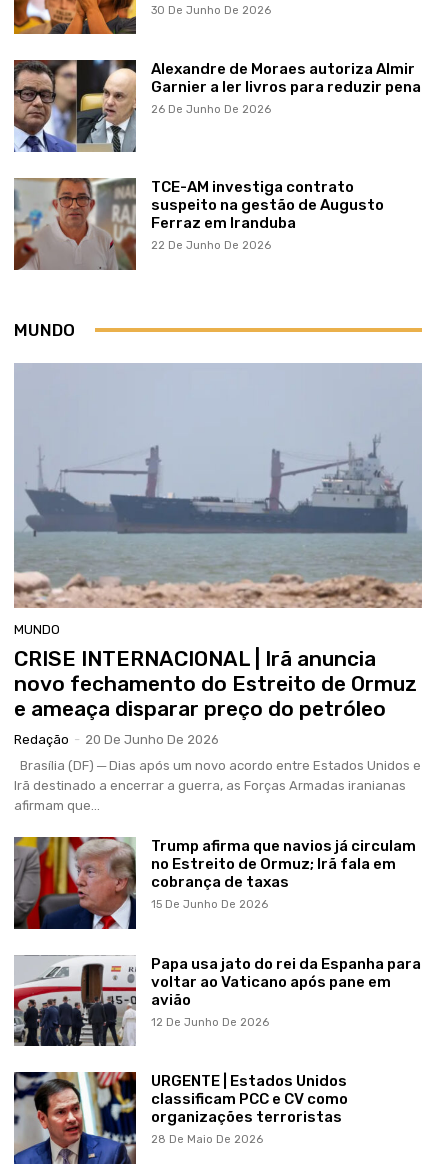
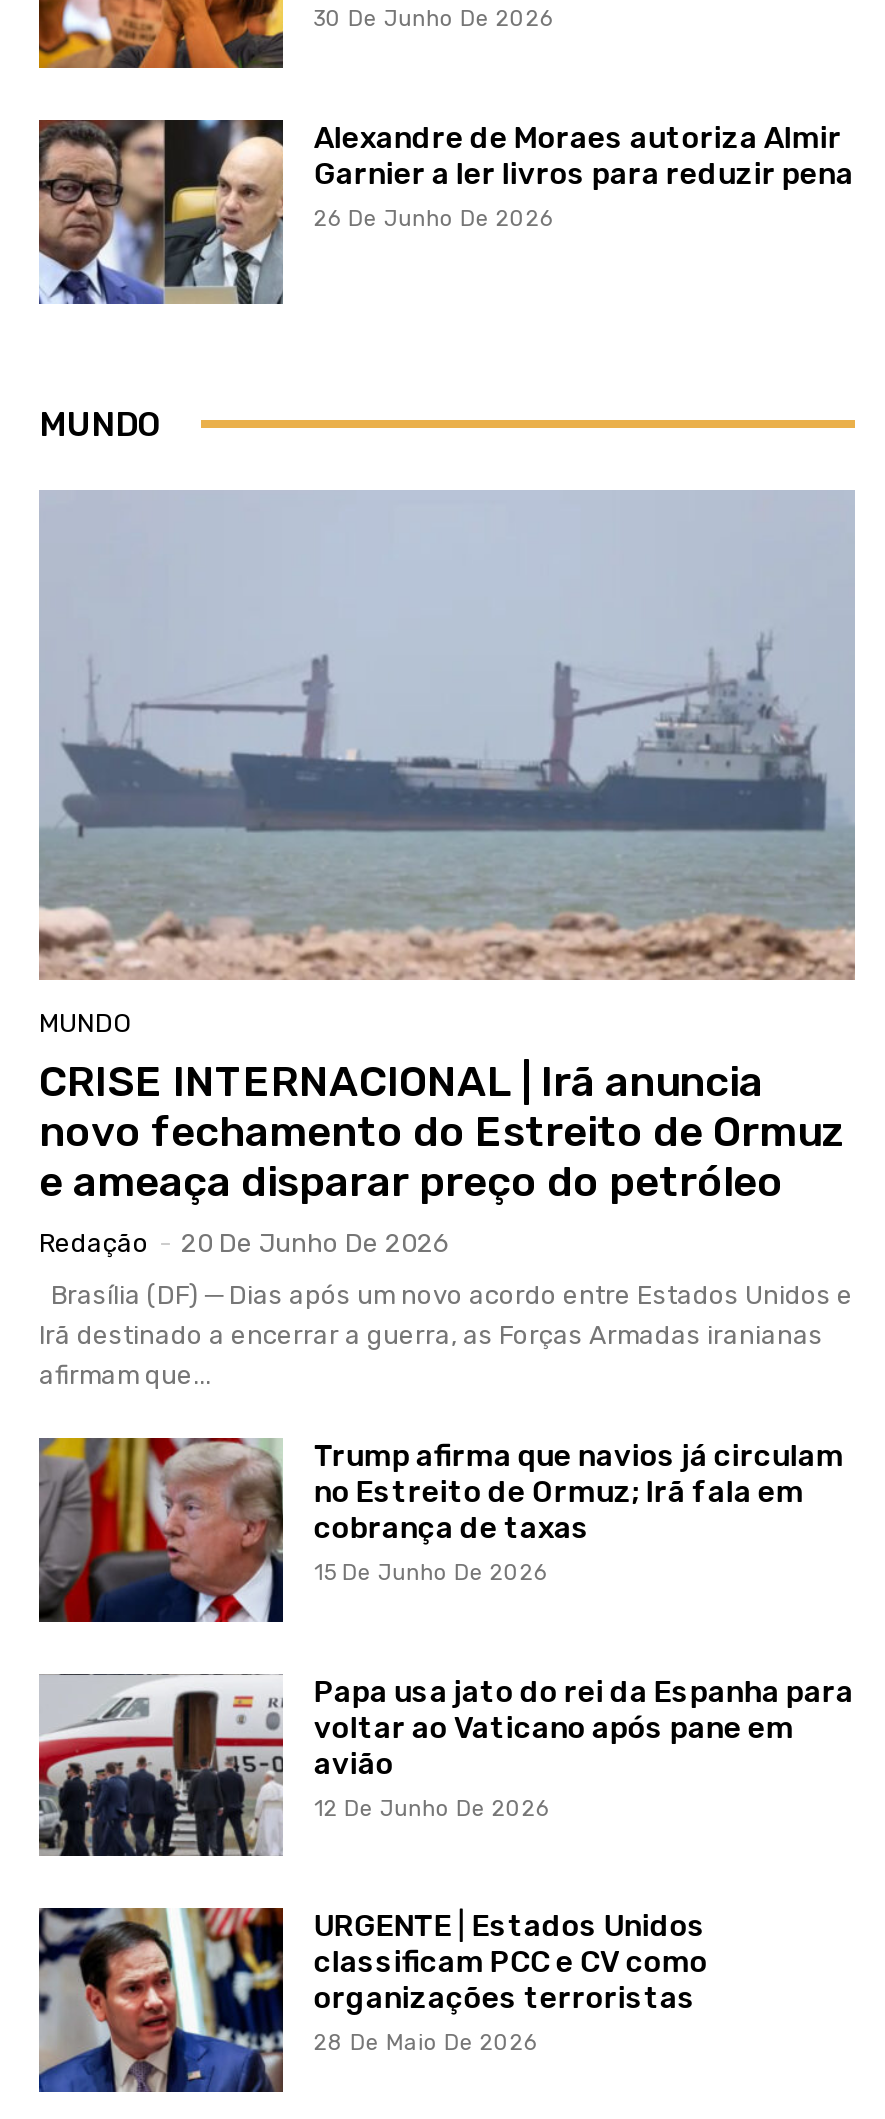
- [image]
- TCE-AM investiga contrato
- suspeito na gestão de Augusto
- Ferraz em Iranduba
- 22 De Junho De 2026
